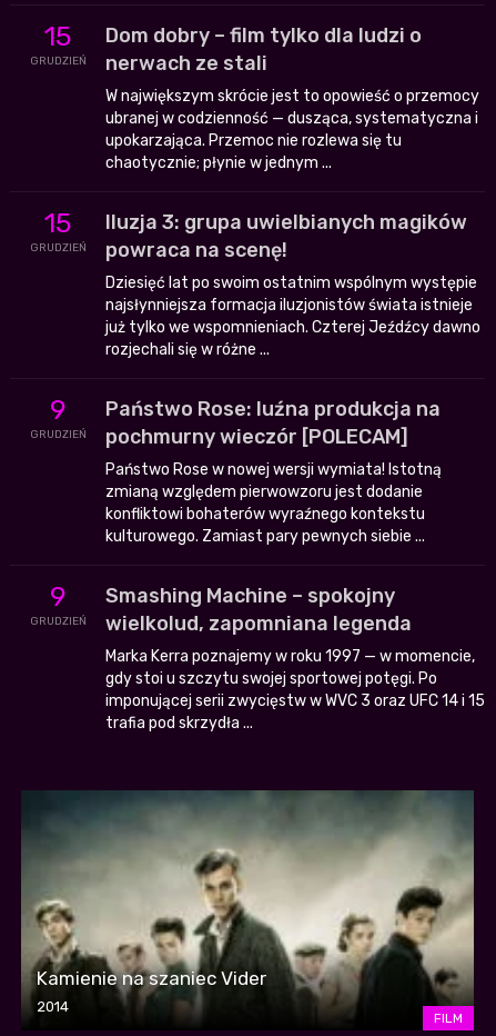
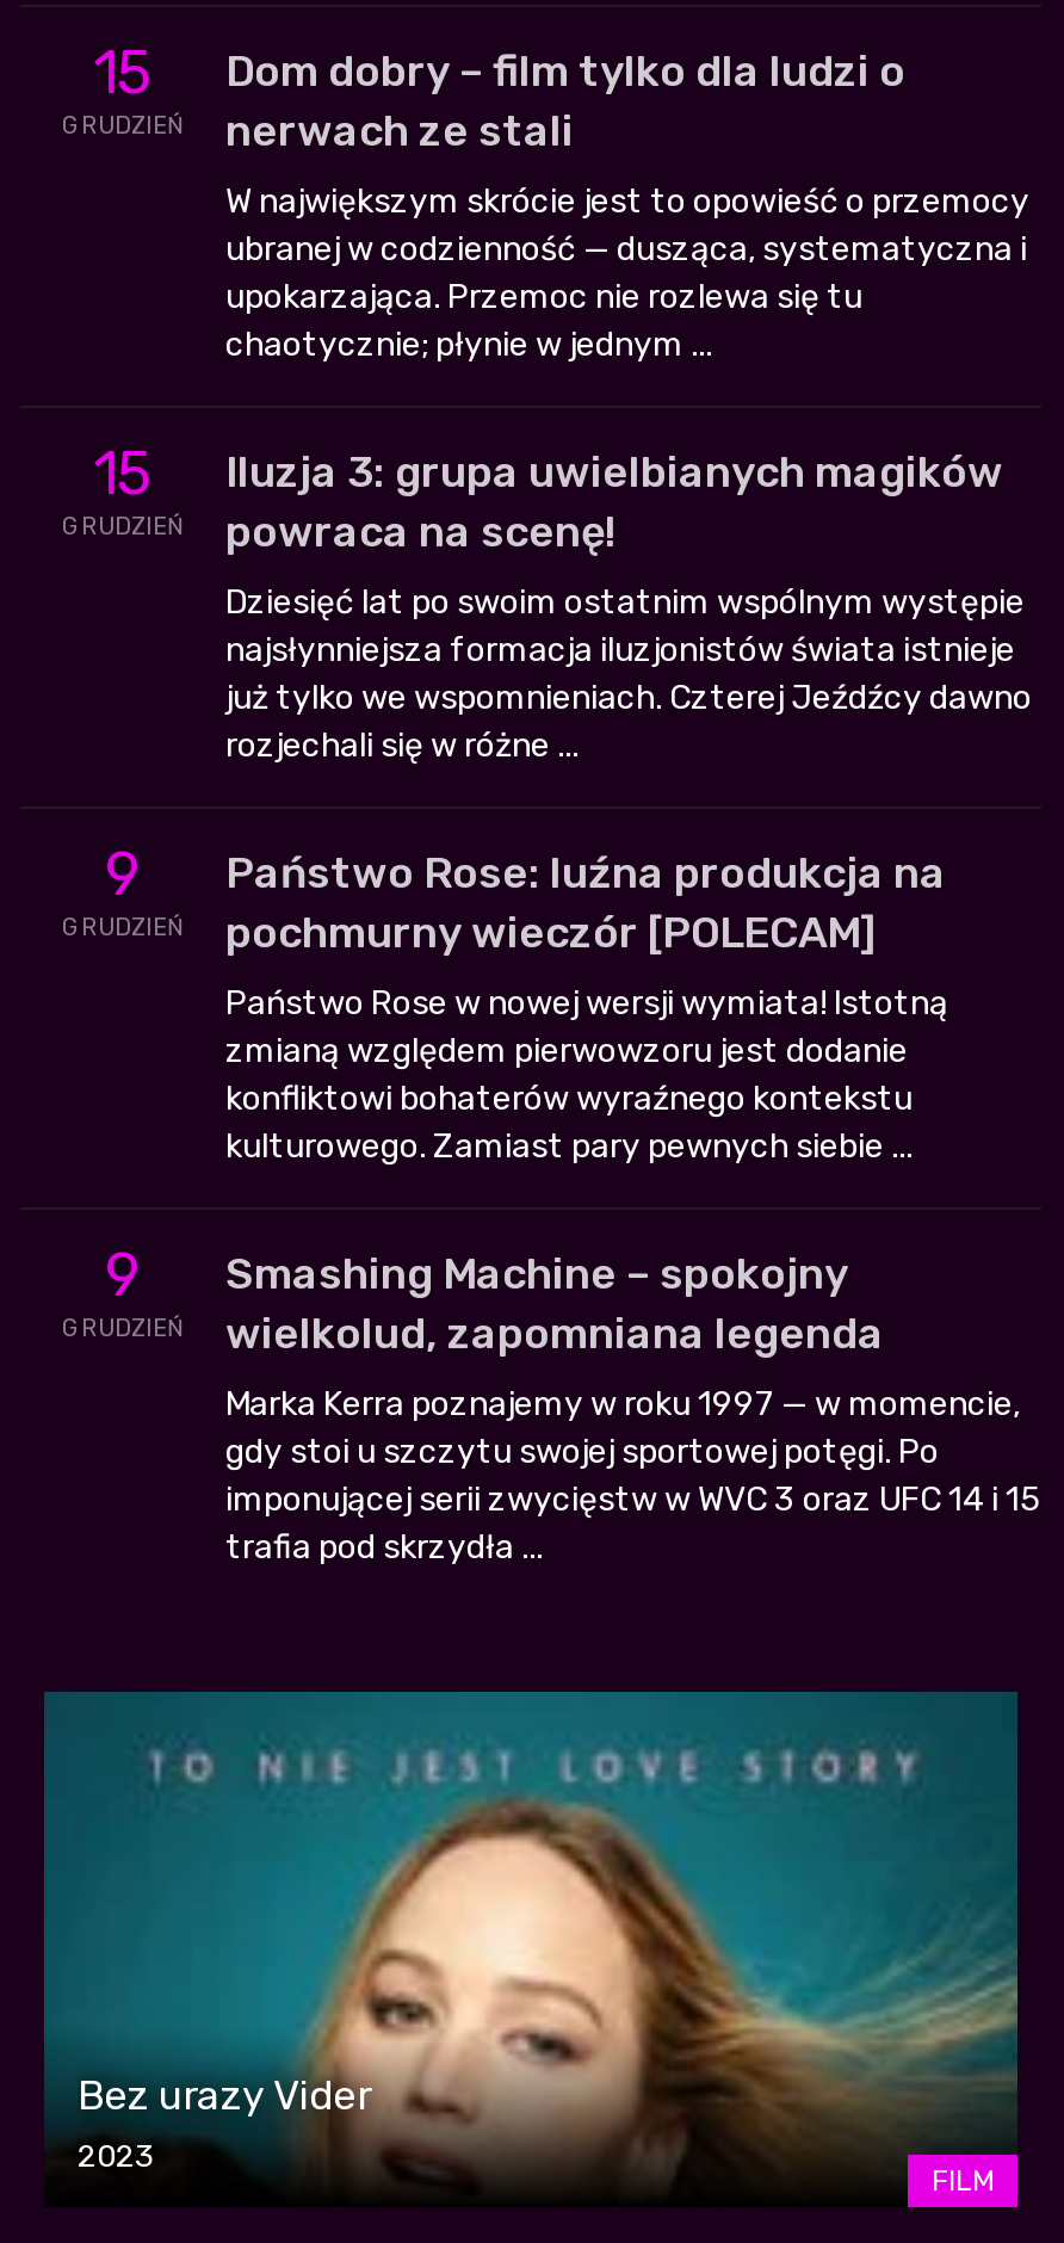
- [image]
- Kamienie na szaniec Vider
- 2014
+ [image]
+ Bez urazy Vider
+ 2023
